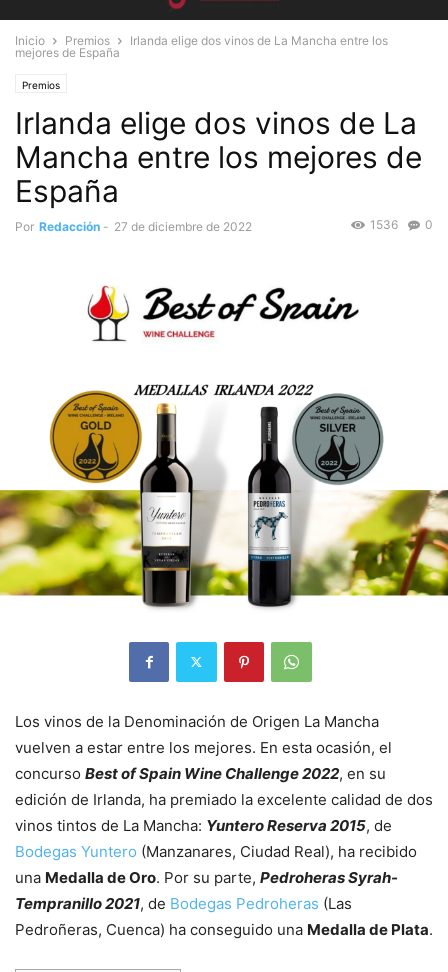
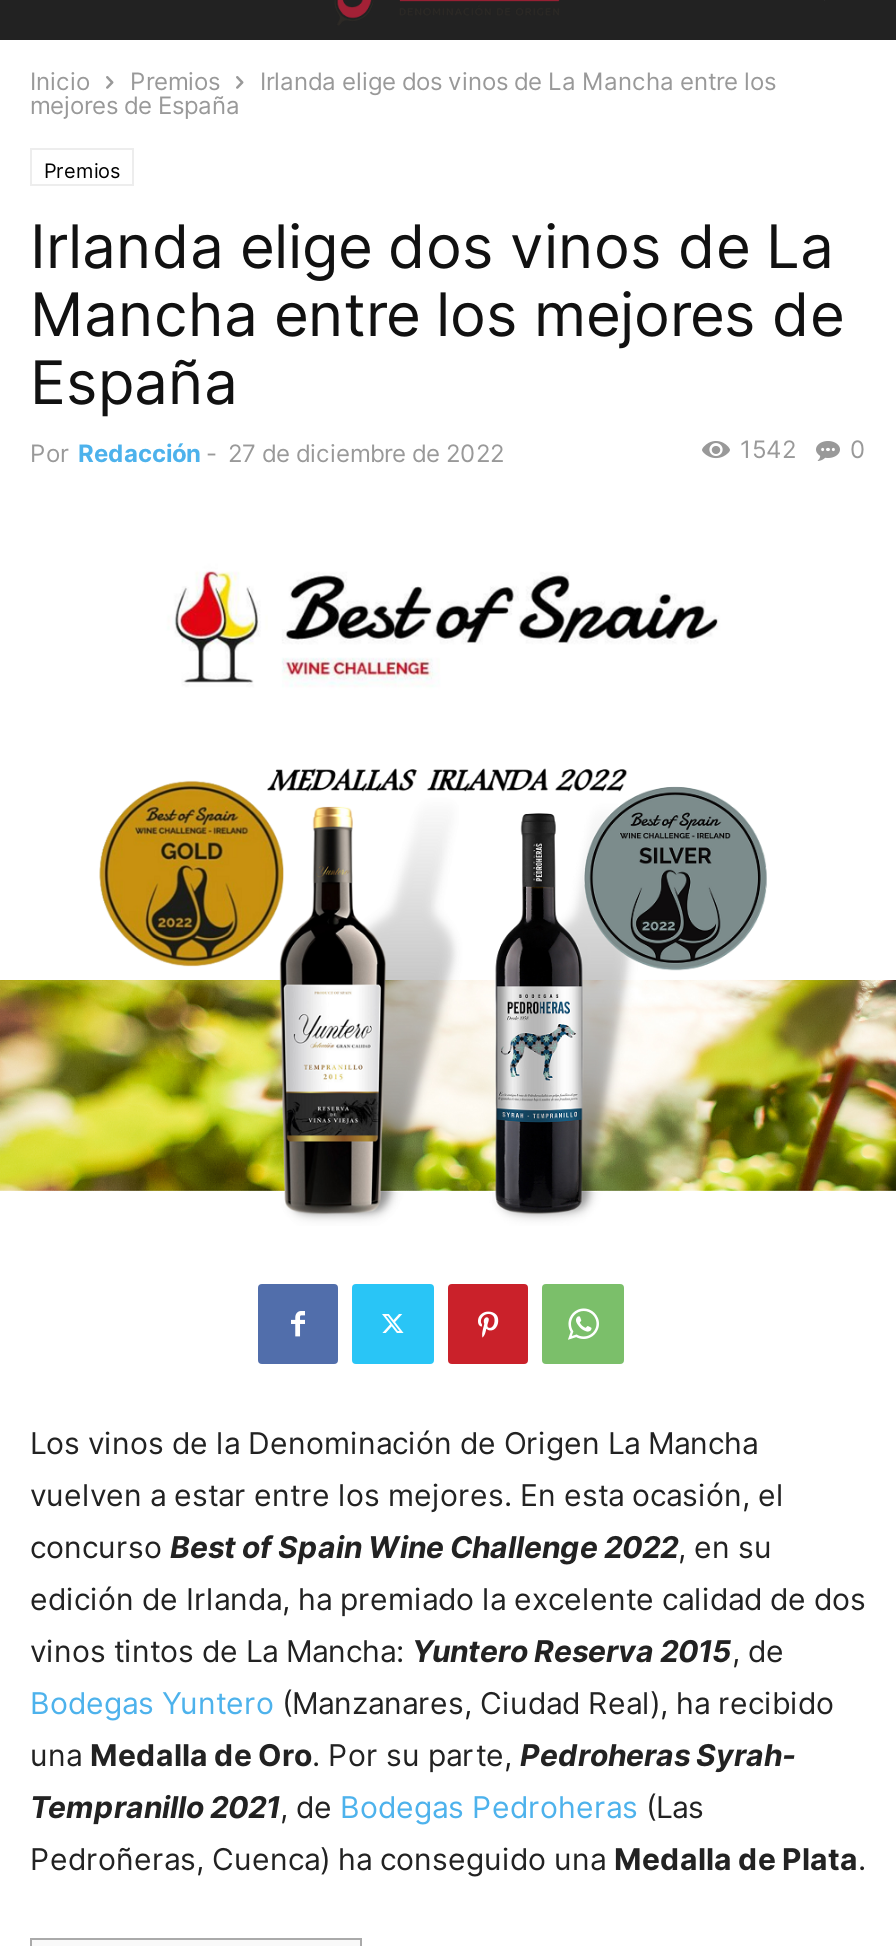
- 1536 0
+ 1542 0
